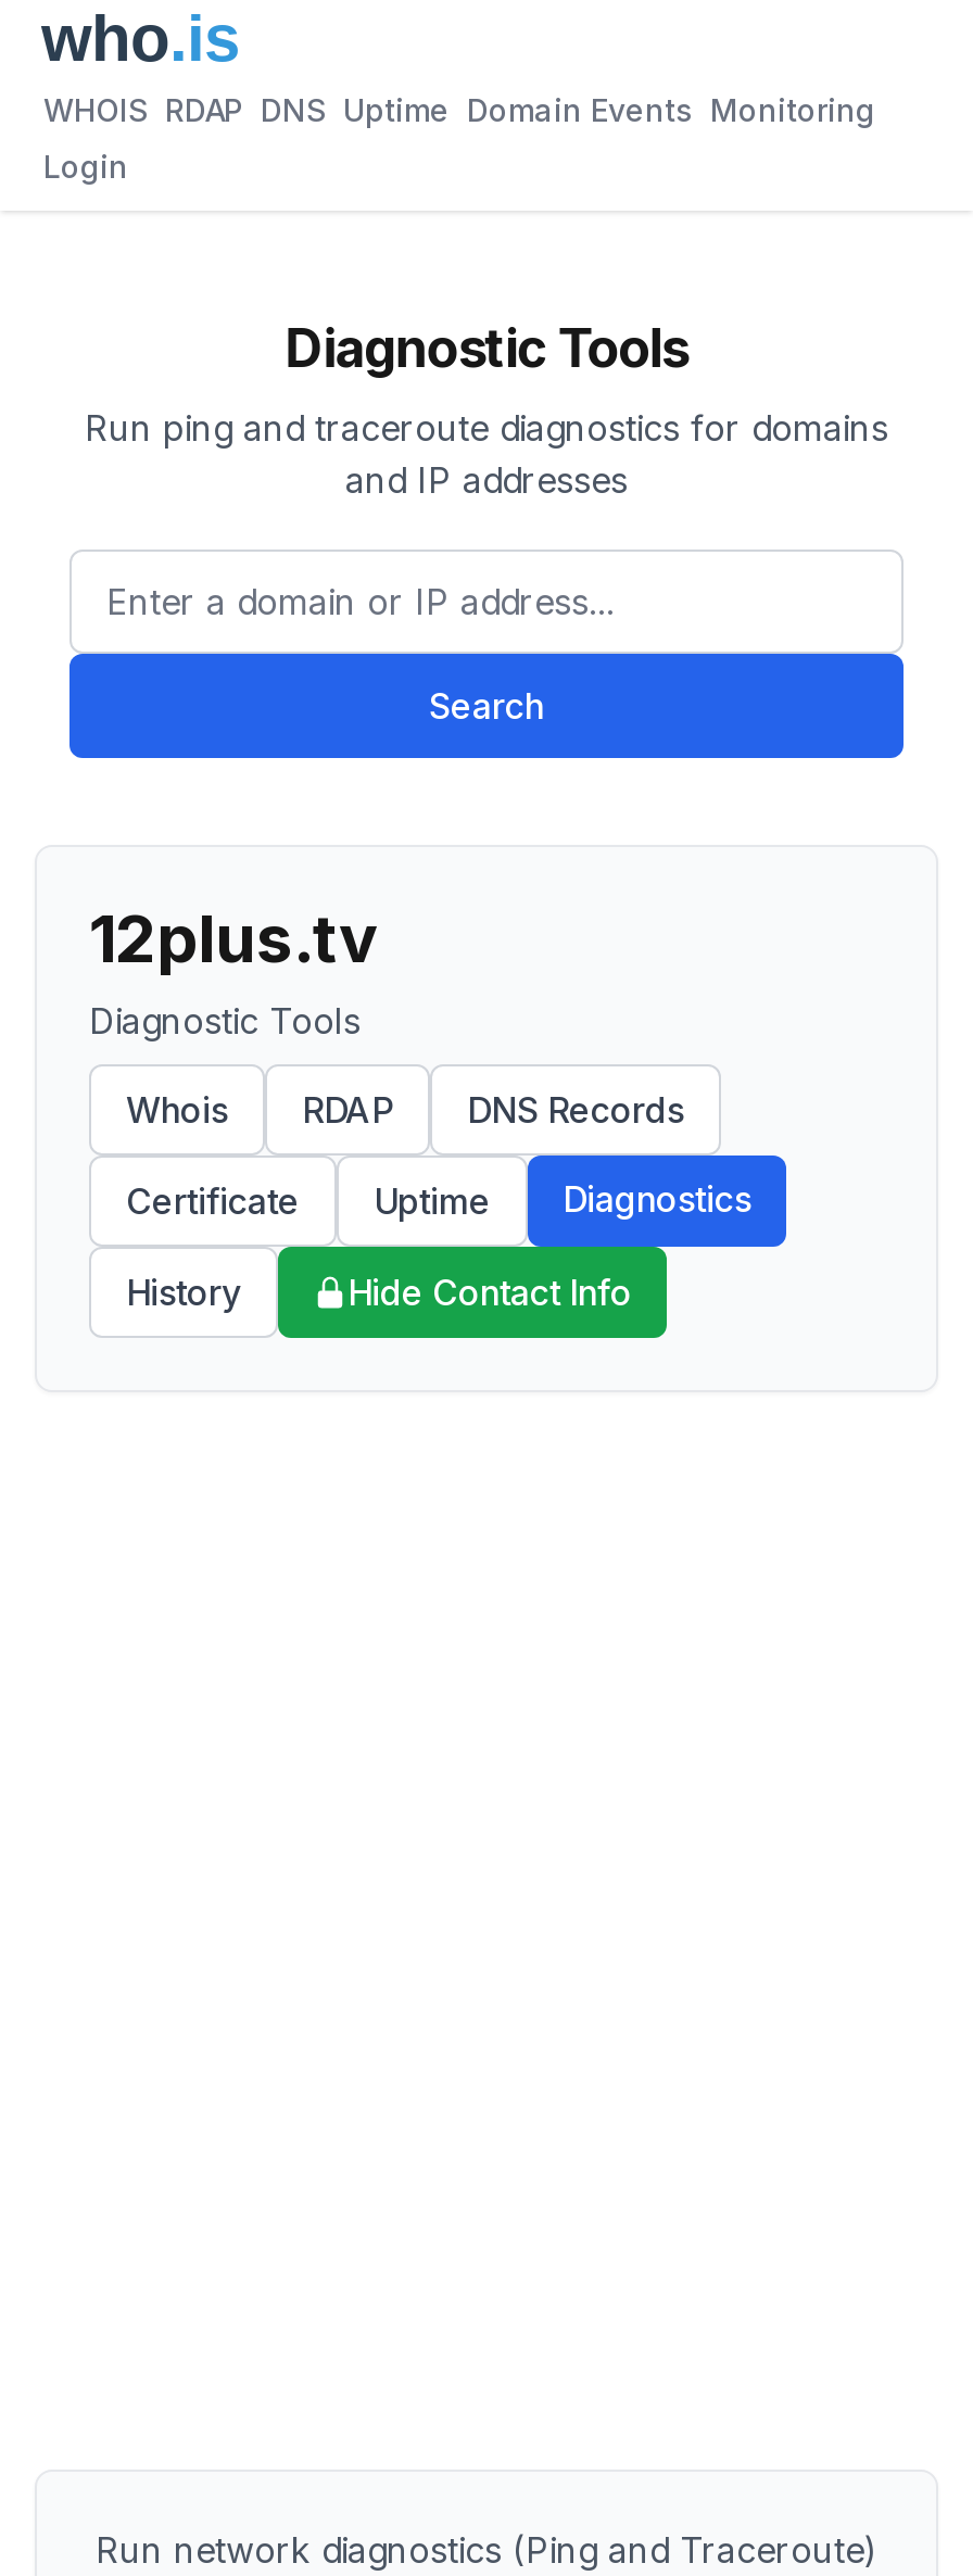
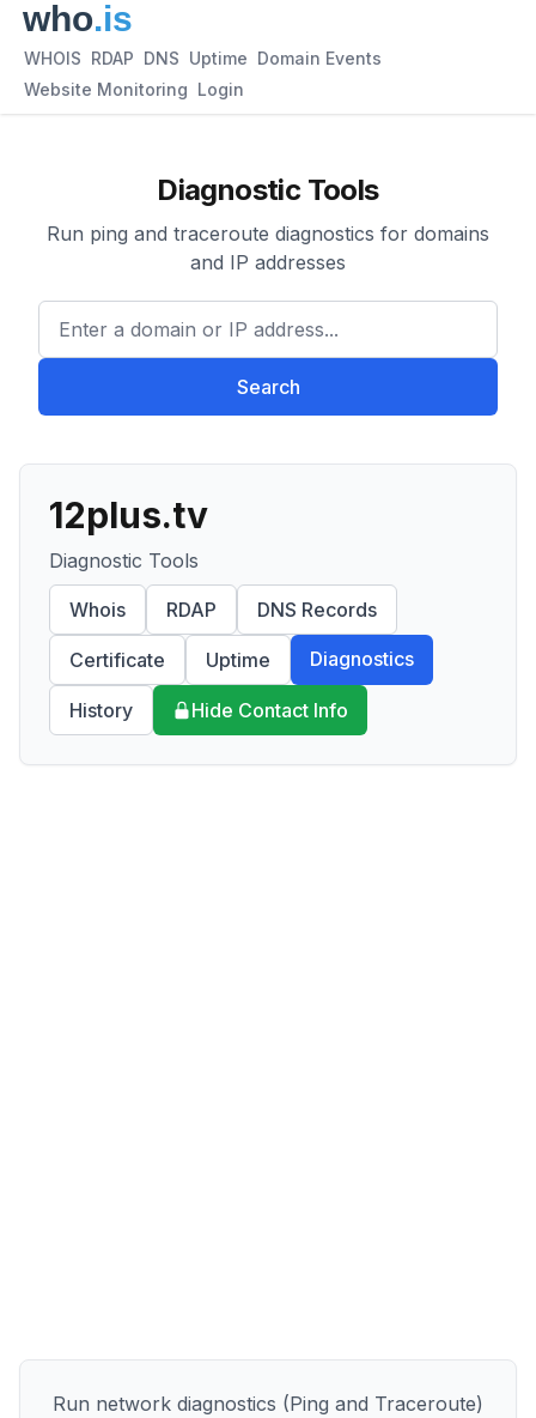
- WHOIS RDAP DNS Uptime Domain Events Monitoring
+ WHOIS RDAP DNS Uptime Domain Events

- Login
+ Website Monitoring Login
